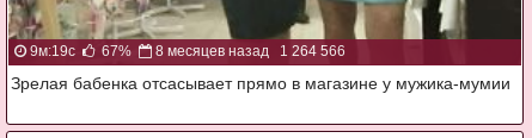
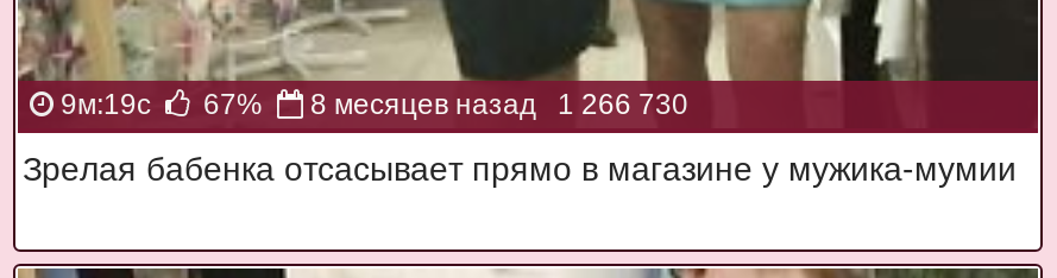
- 8 месяцев назад 1 264 566
+ 8 месяцев назад 1 266 730
